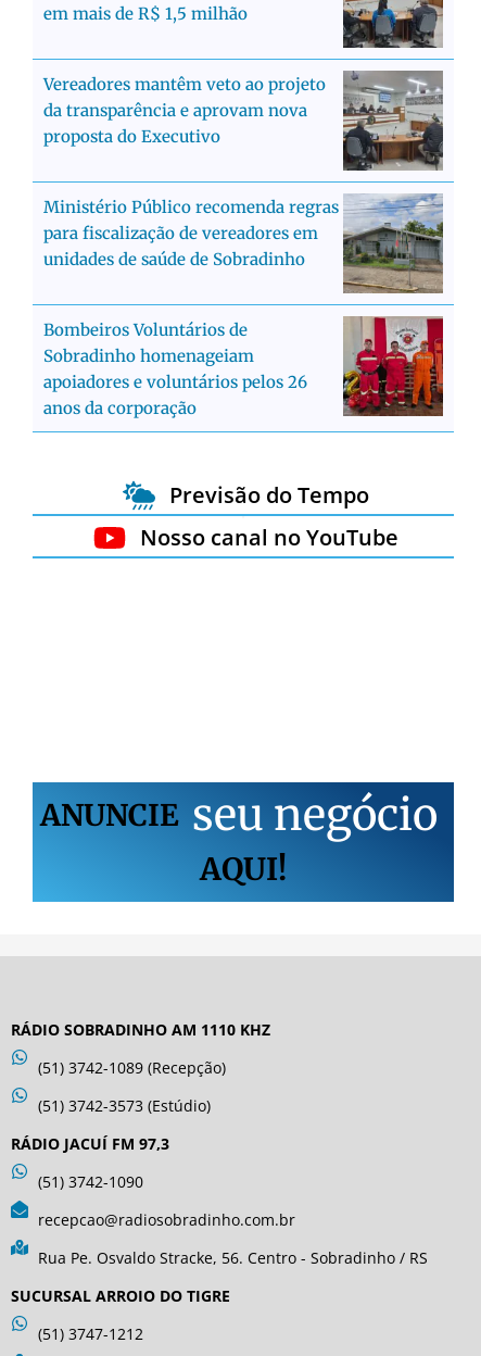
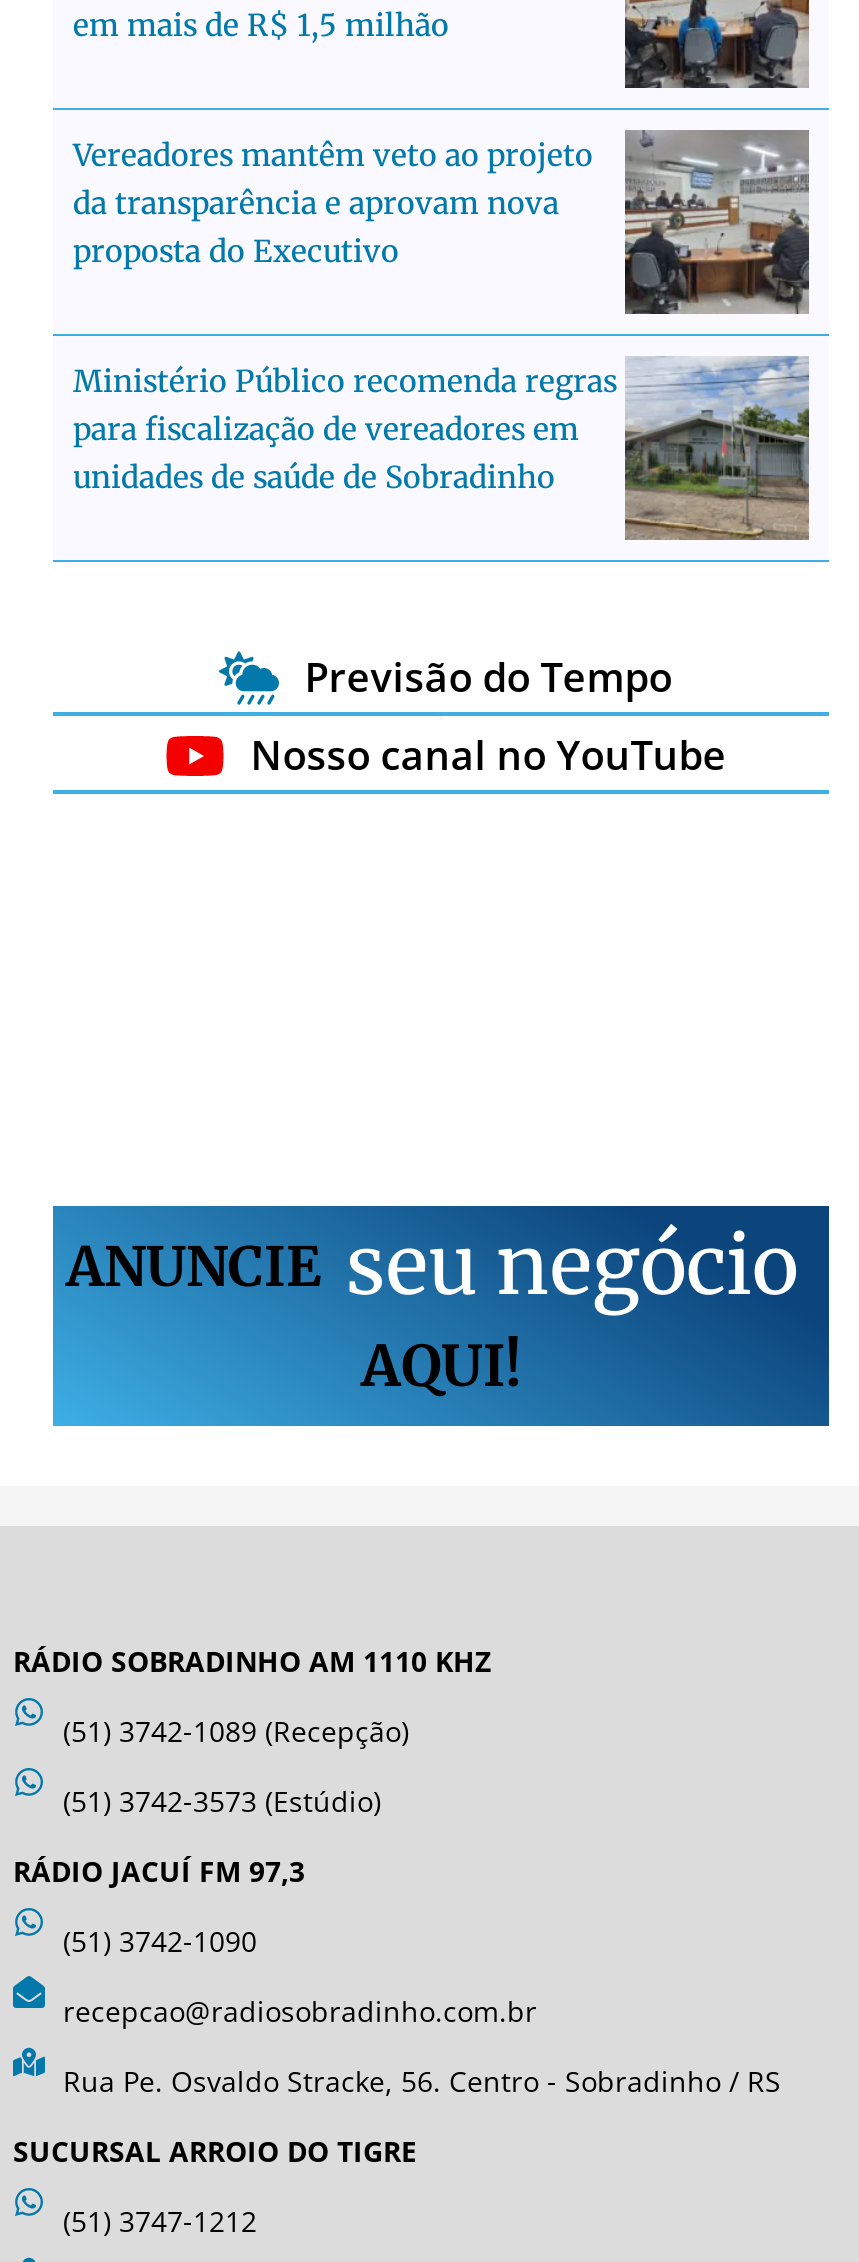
- [image]
- Bombeiros Voluntários de
- Sobradinho homenageiam
- apoiadores e voluntários pelos 26
- anos da corporação
